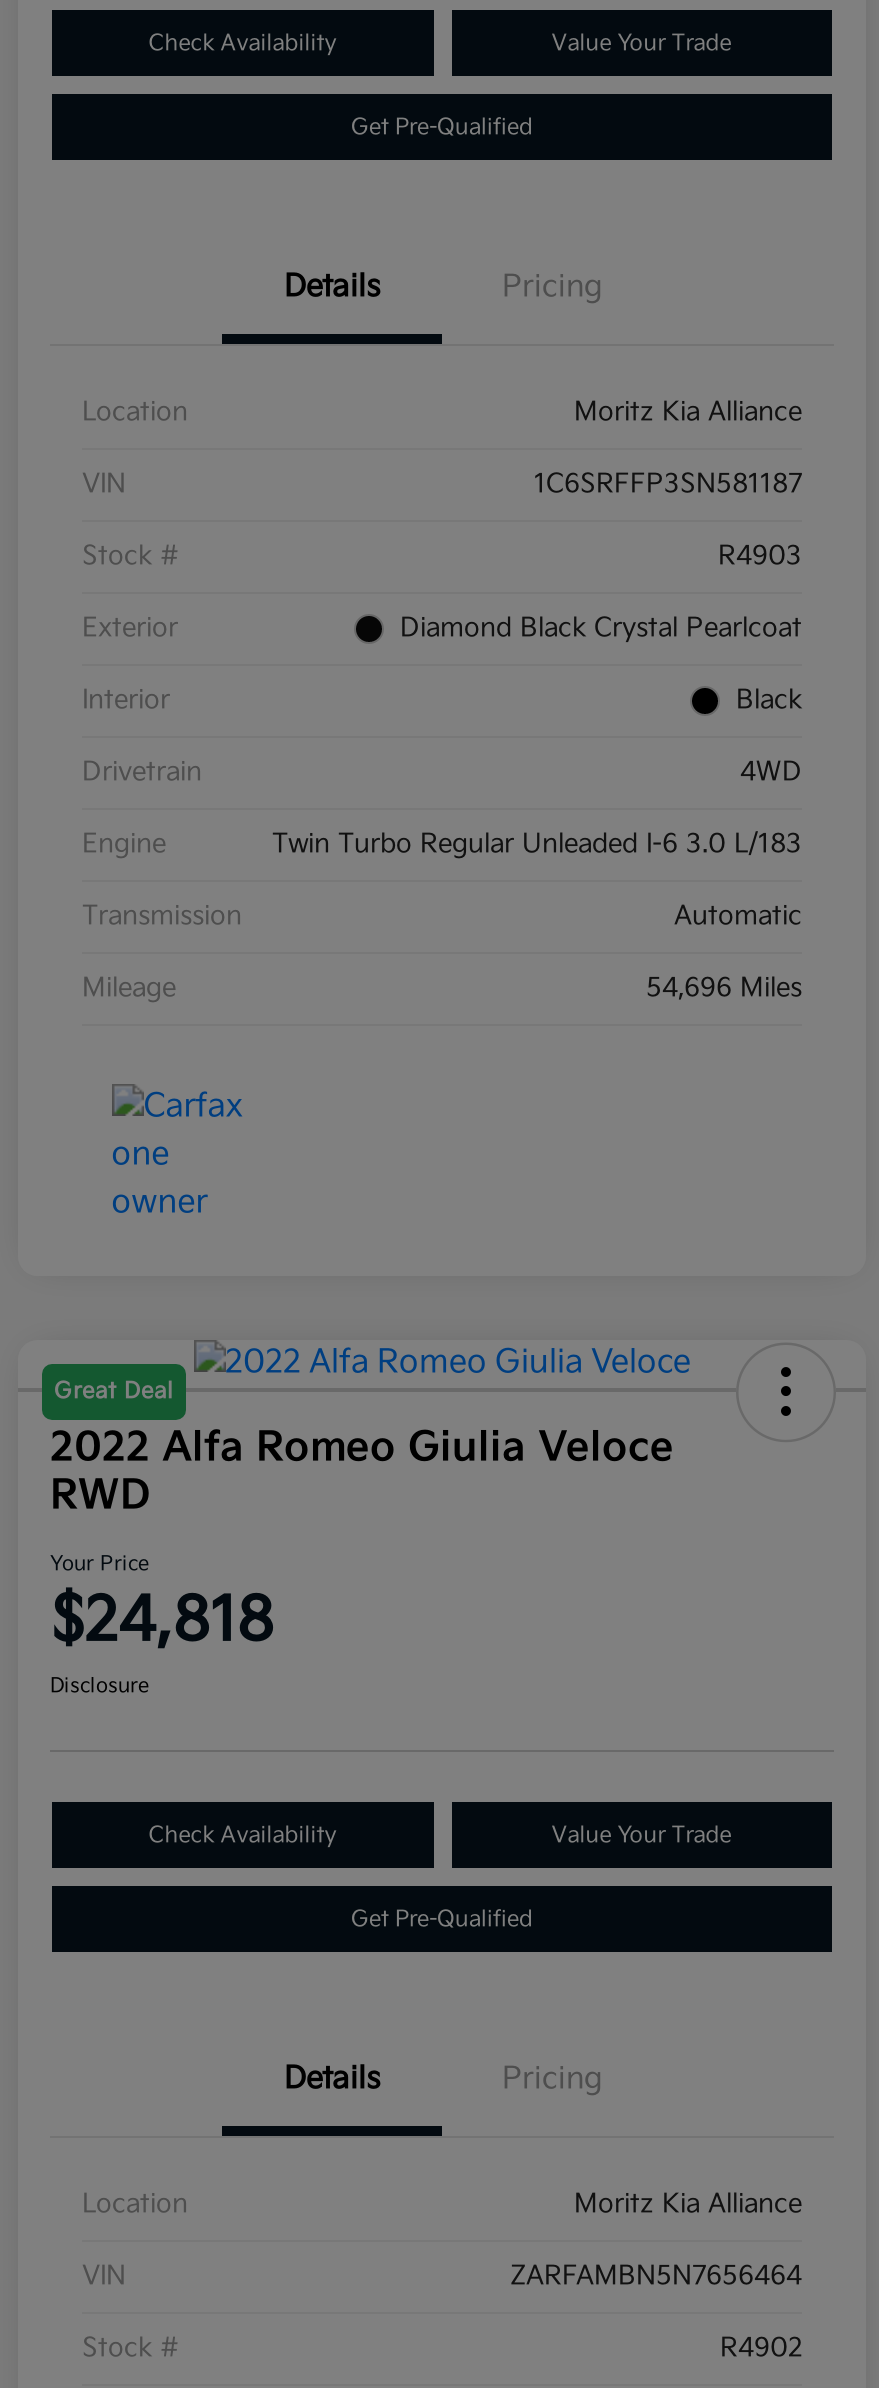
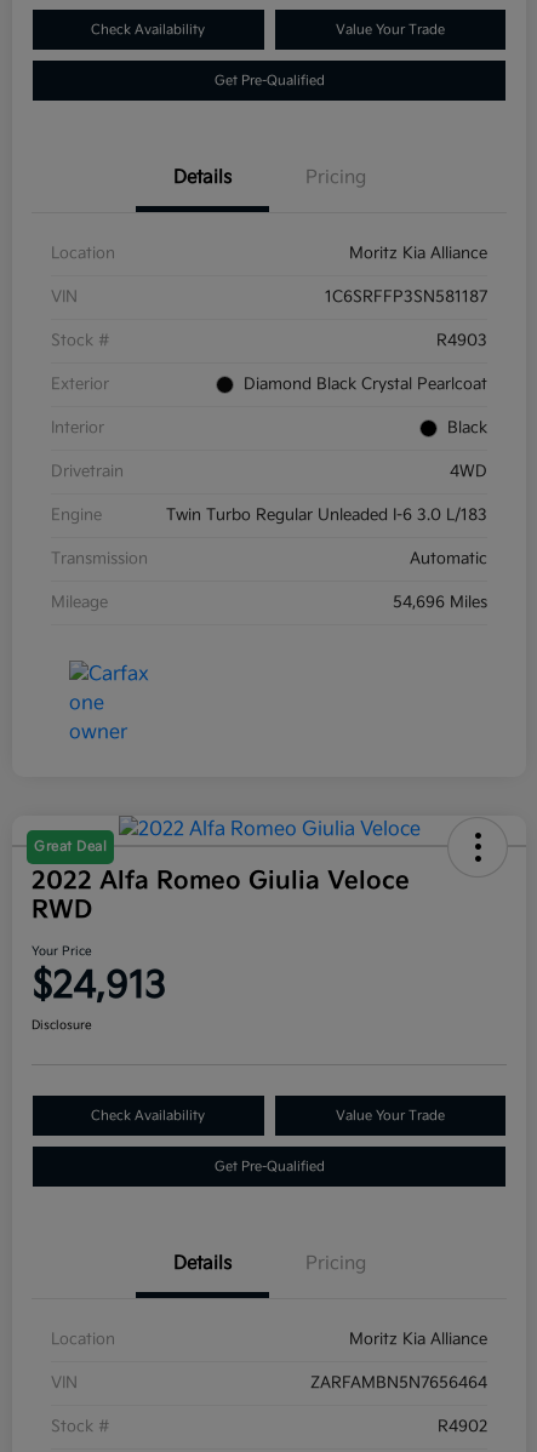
- $24,818
+ $24,913
